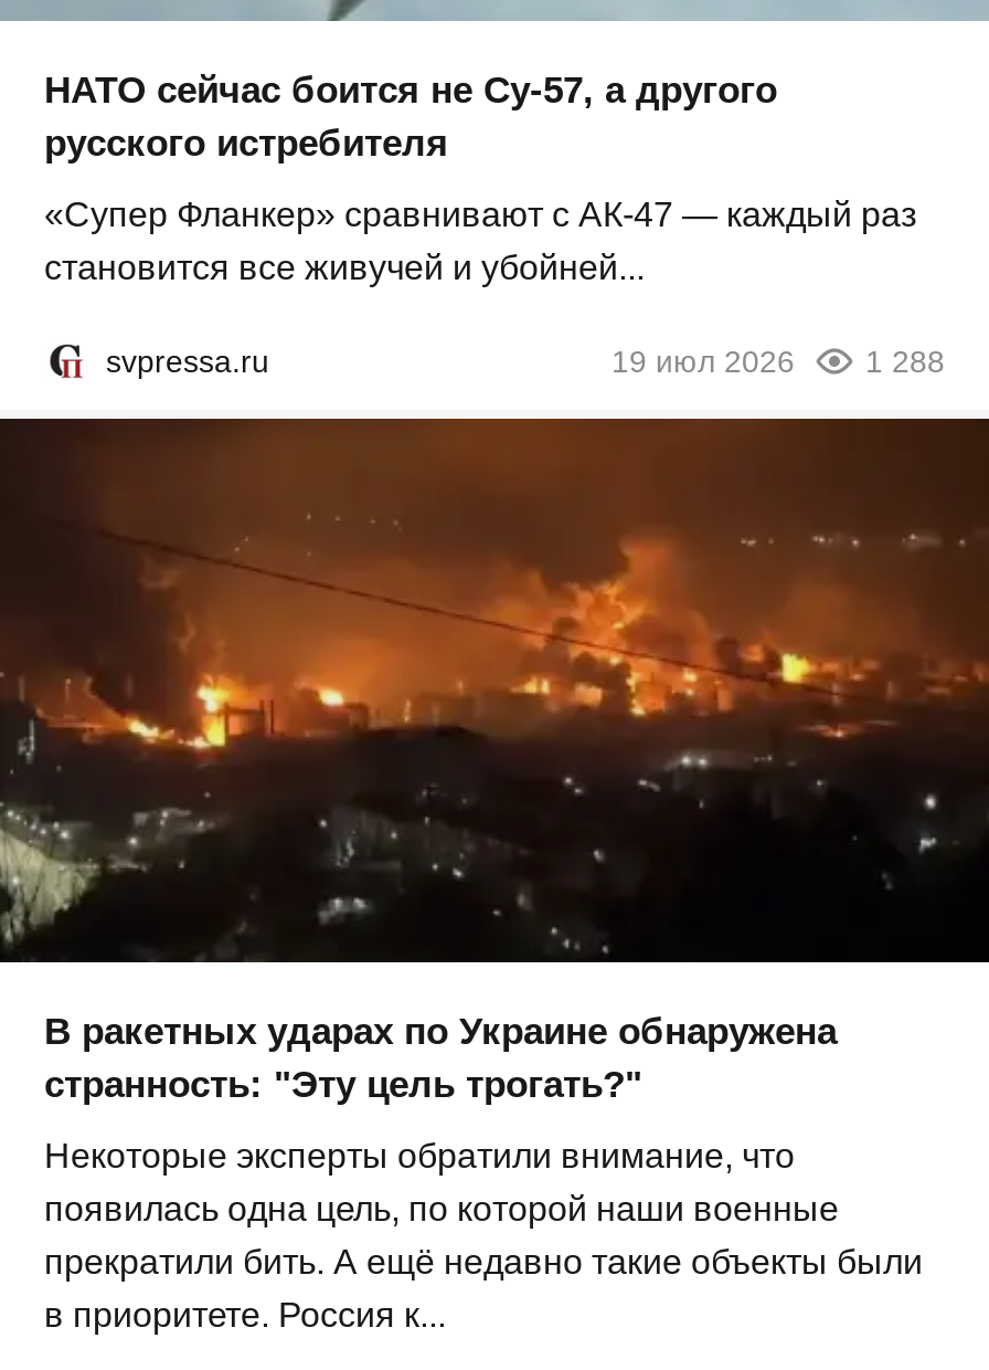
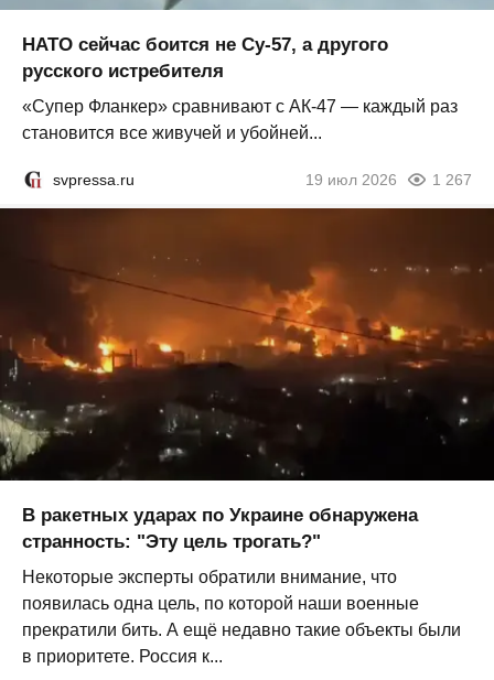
- 19 июл 2026 1 288
+ 19 июл 2026 1 267
